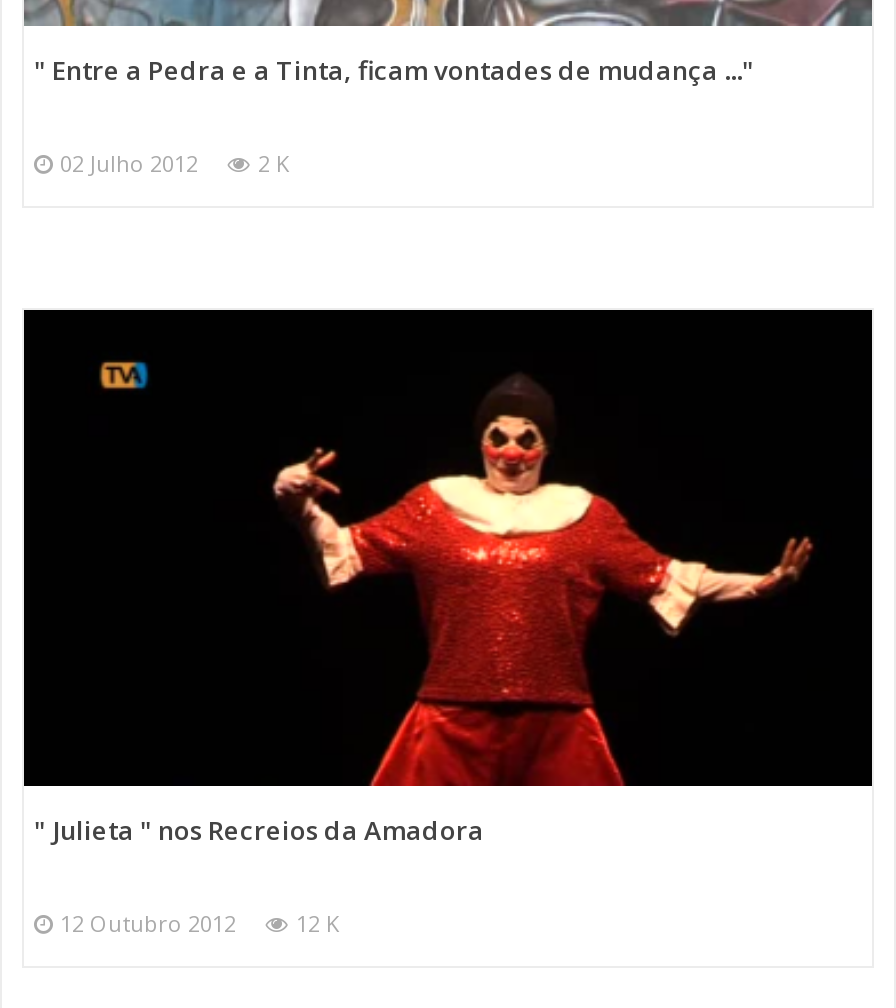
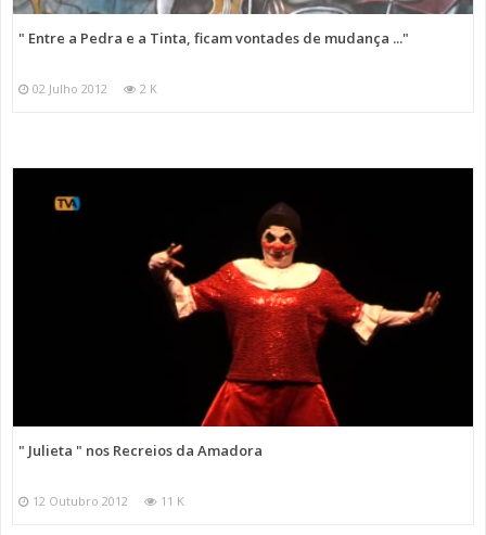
- 12 Outubro 2012 12 K
+ 12 Outubro 2012 11 K
